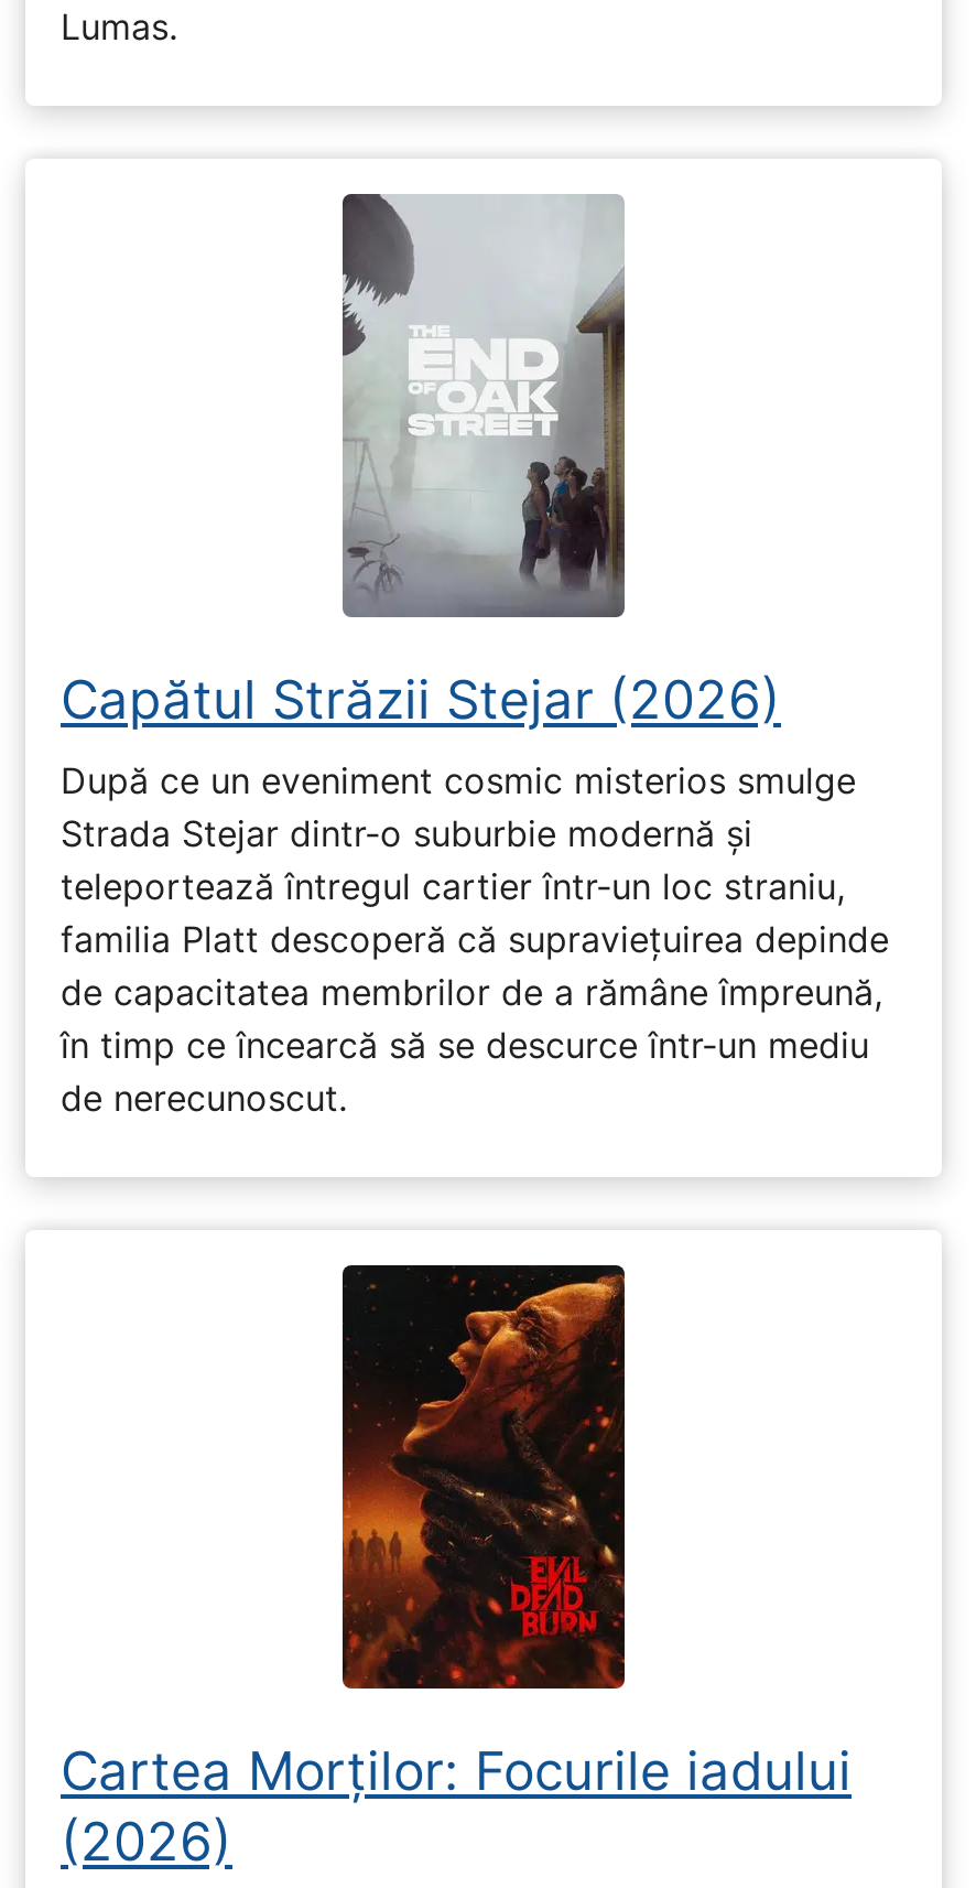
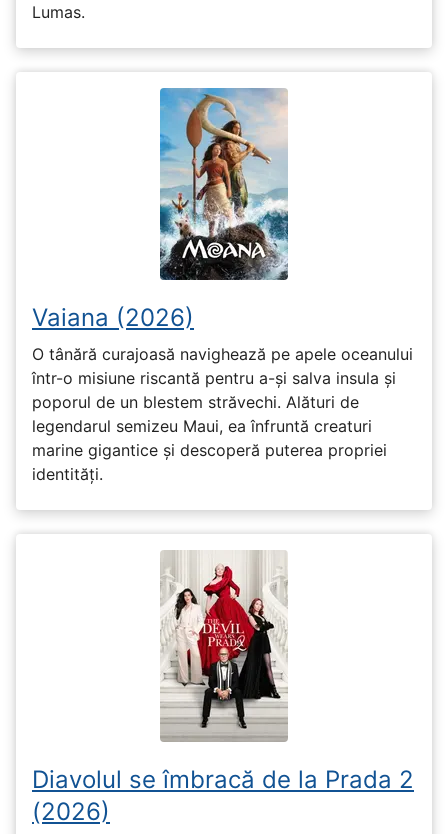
- [image]
- Capătul Străzii Stejar (2026)
- După ce un eveniment cosmic misterios smulge
- Strada Stejar dintr-o suburbie modernă și
- teleportează întregul cartier într-un loc straniu,
- familia Platt descoperă că supraviețuirea depinde
- de capacitatea membrilor de a rămâne împreună,
- în timp ce încearcă să se descurce într-un mediu
- de nerecunoscut.
+ [image]
+ Vaiana (2026)
+ O tânără curajoasă navighează pe apele oceanului
+ într-o misiune riscantă pentru a-și salva insula și
+ poporul de un blestem străvechi. Alături de
+ legendarul semizeu Maui, ea înfruntă creaturi
+ marine gigantice și descoperă puterea propriei
+ identități.

- [image]
- Cartea Morților: Focurile iadului
+ [image]
+ Diavolul se îmbracă de la Prada 2
